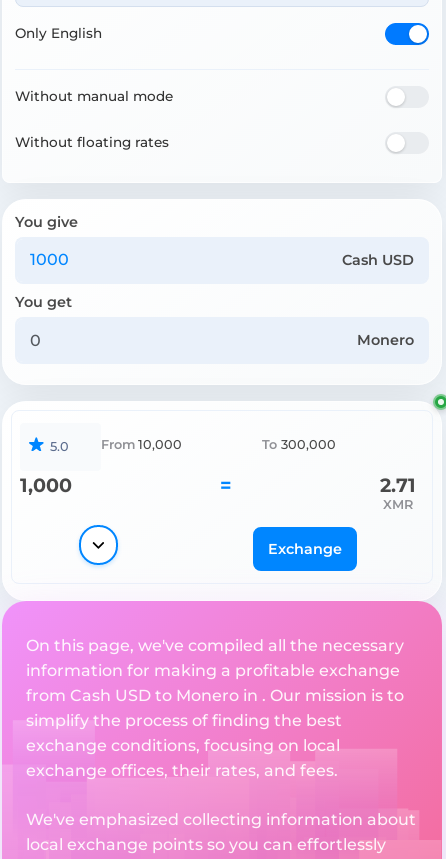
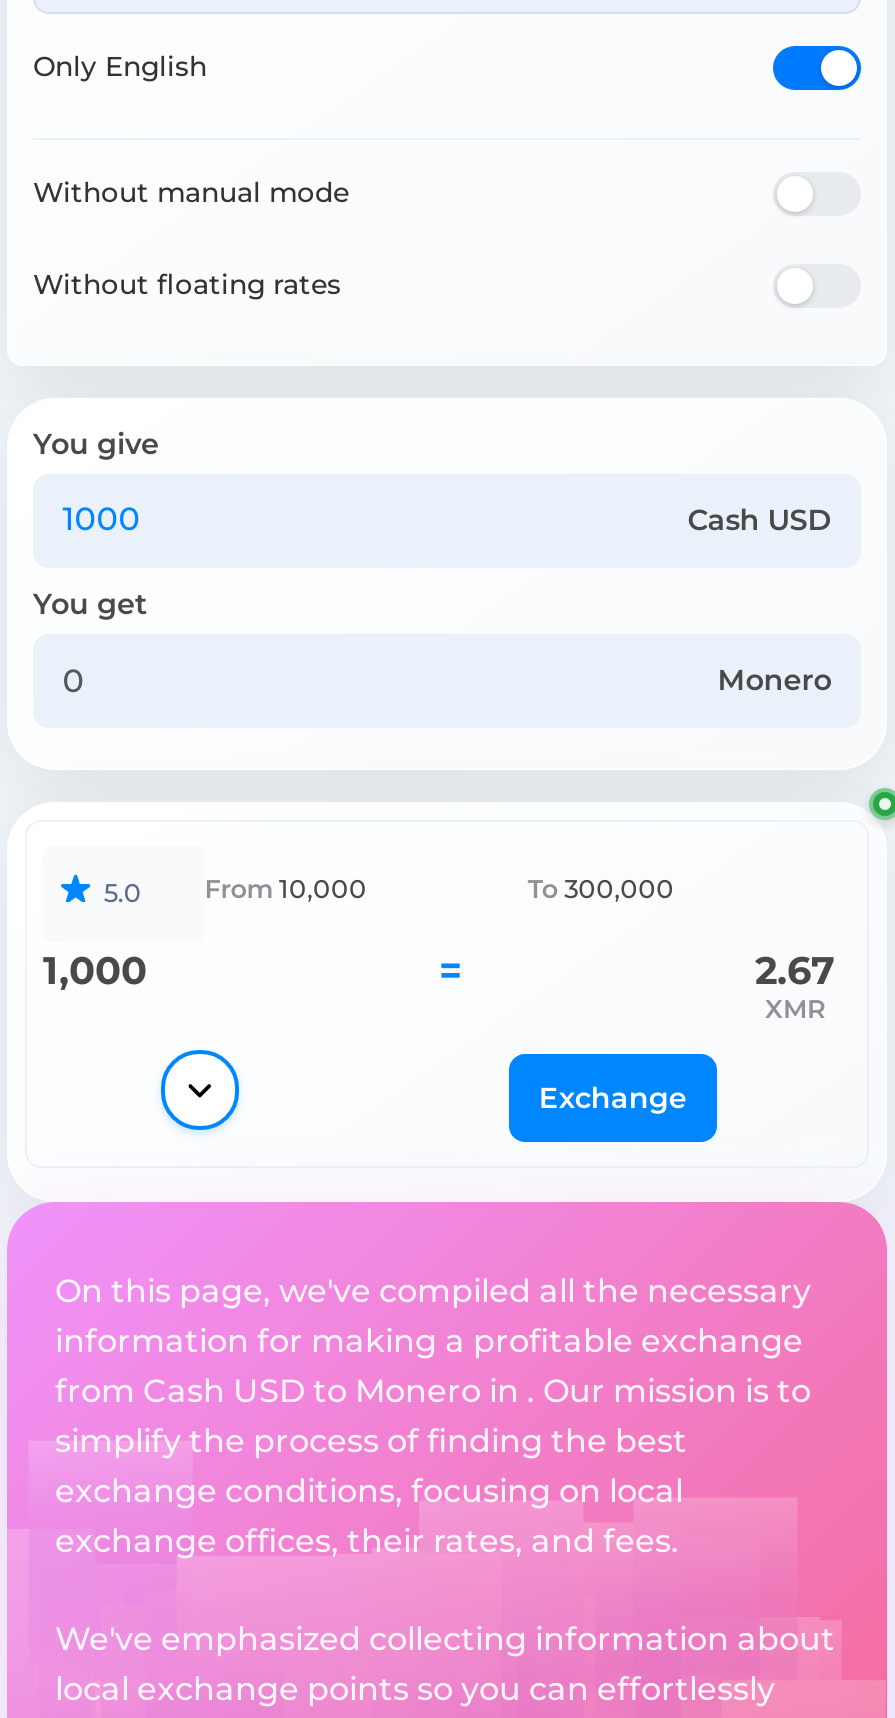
- 2.71
+ 2.67
